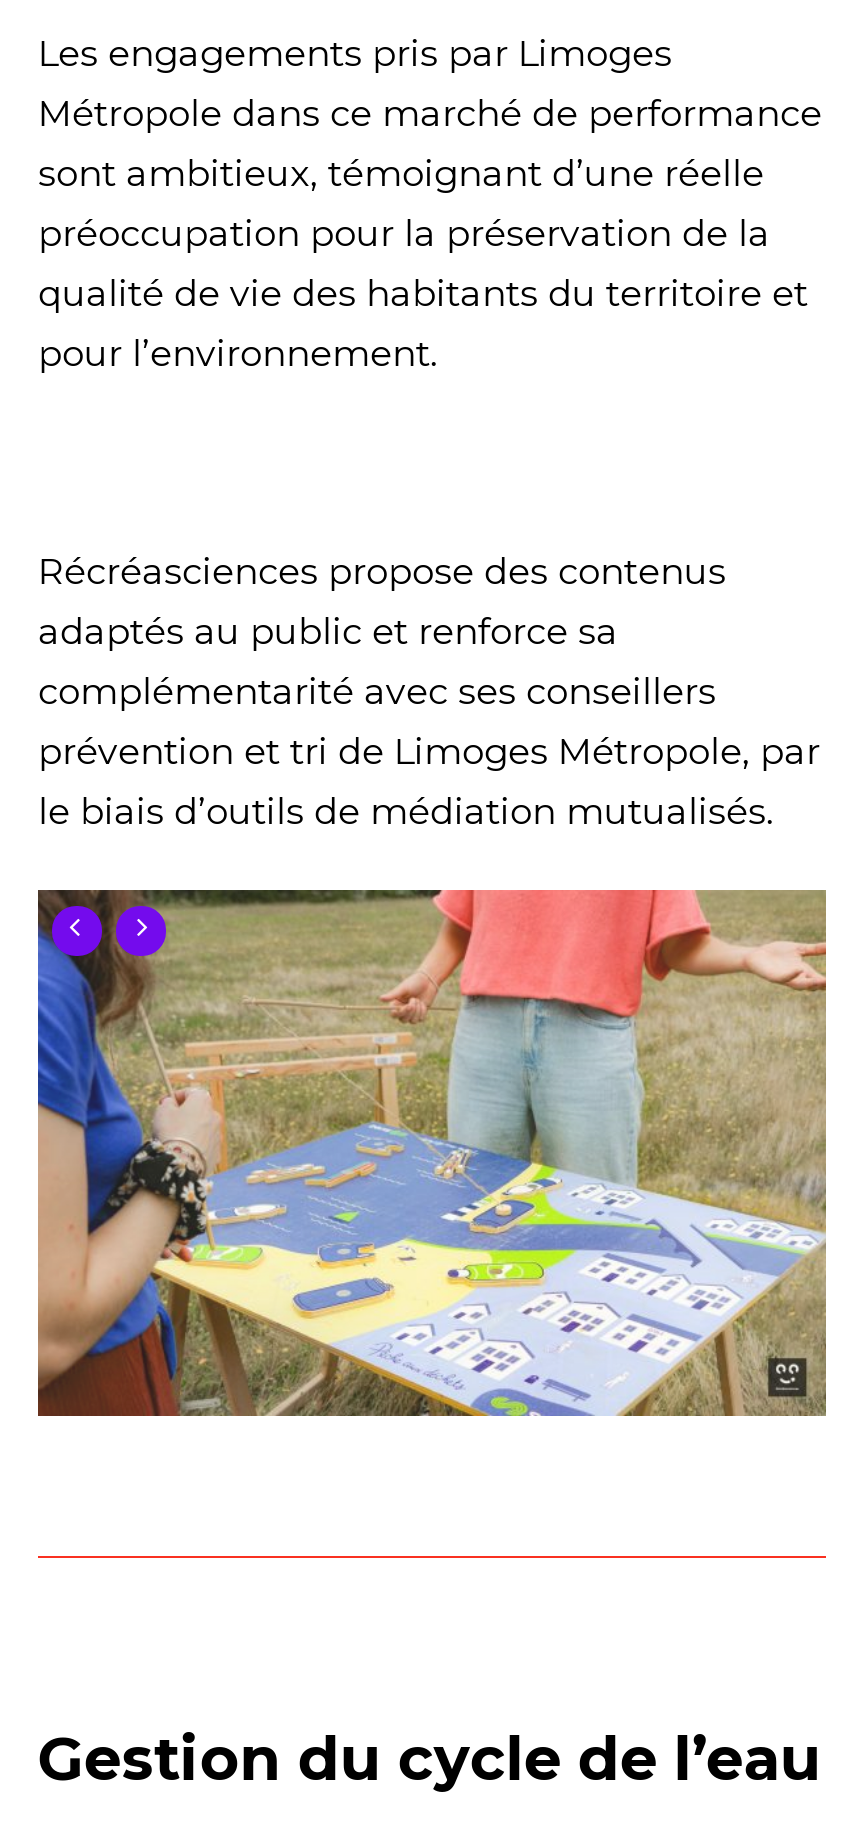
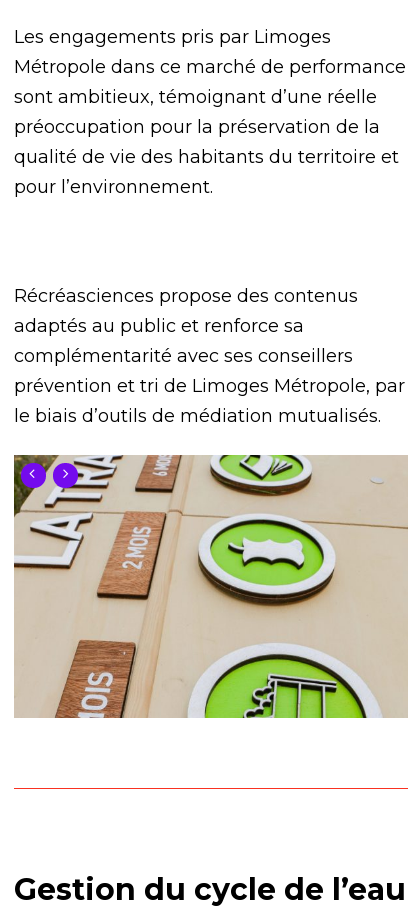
- [image]
+ [image]
